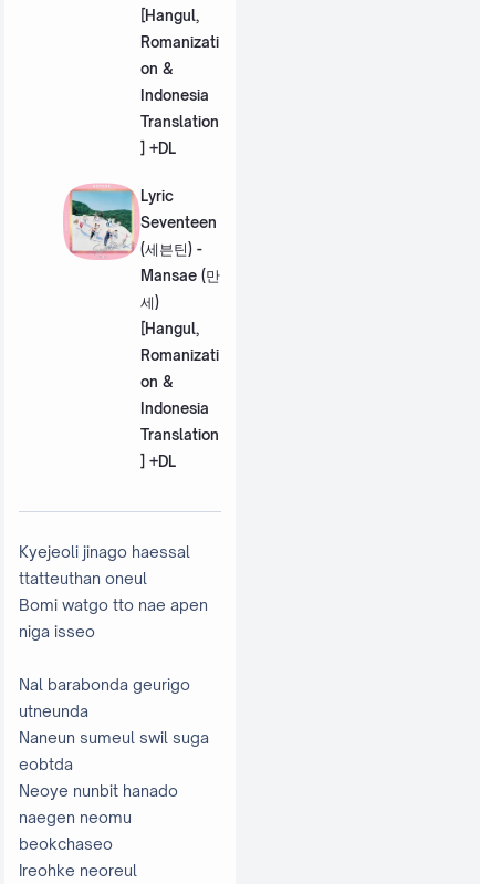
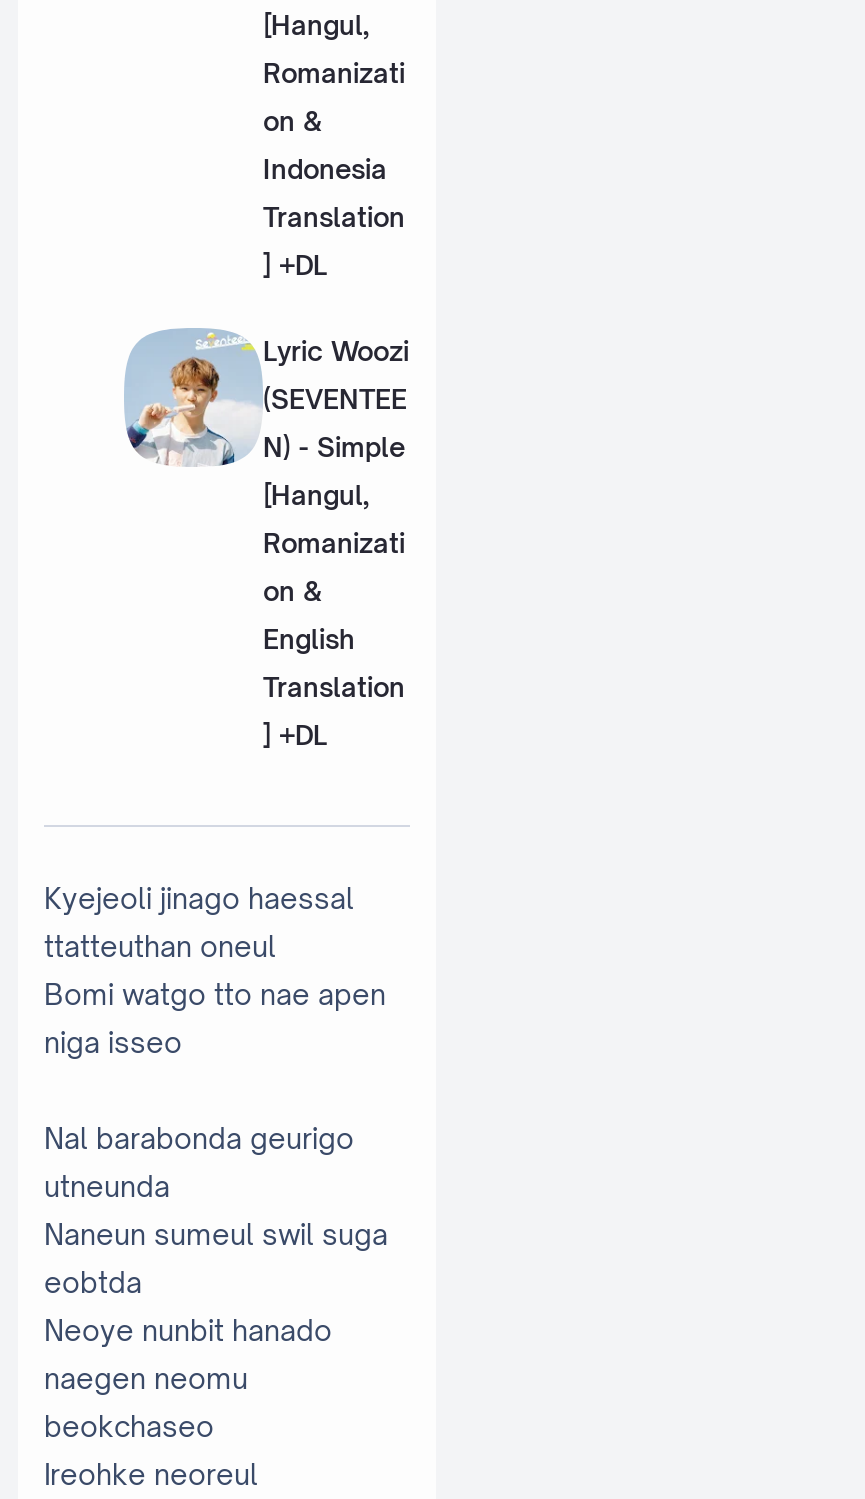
- [image]
- Lyric
- Seventeen
- (세븐틴) -
- Mansae (만
- 세)
+ [image]
+ Lyric Woozi
+ (SEVENTEE
+ N) - Simple

- Indonesia
+ English
